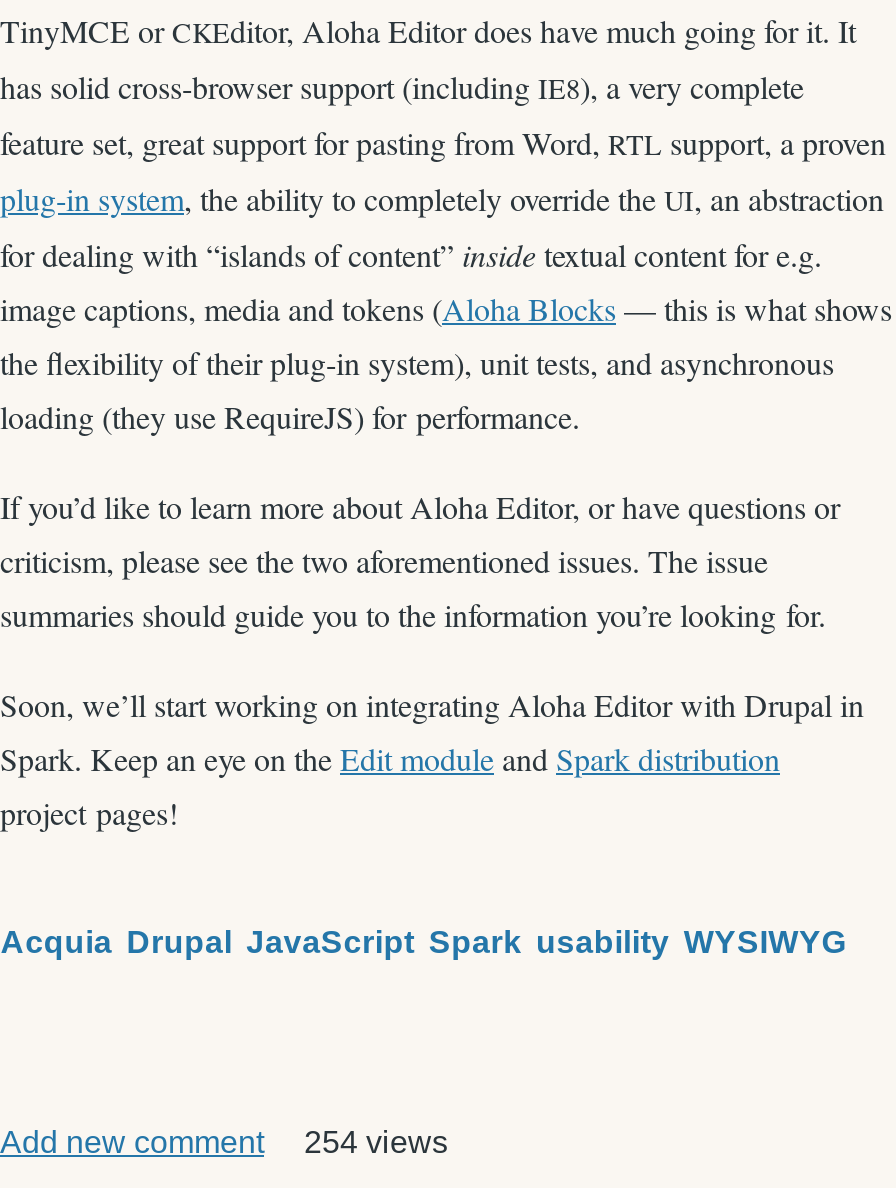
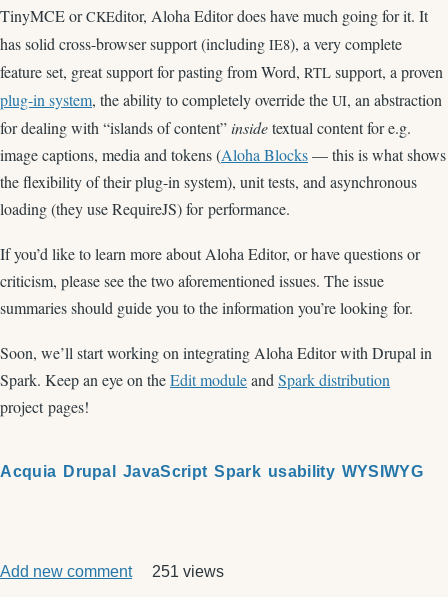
- Add new comment 254 views
+ Add new comment 251 views
